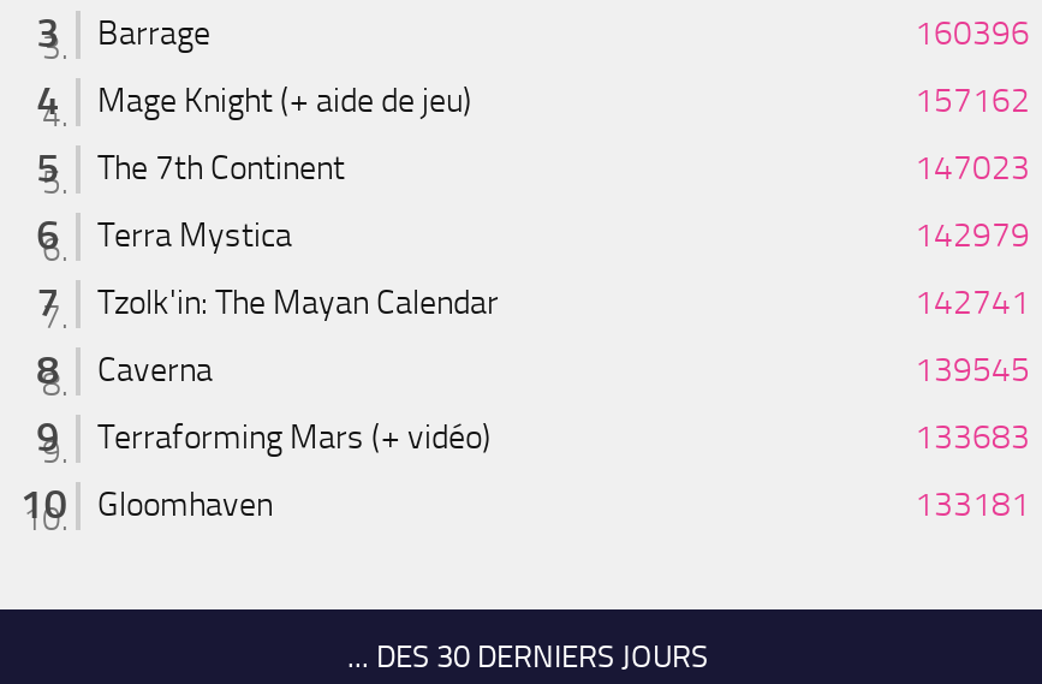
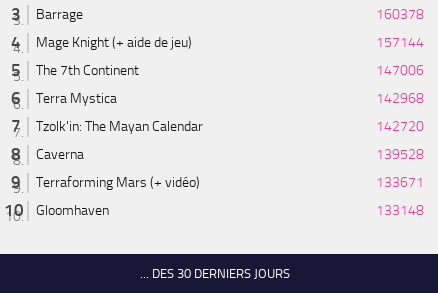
- 160396
+ 160378

- 157162
+ 157144

- 147023
+ 147006

- 142979
+ 142968

- 142741
+ 142720

- 139545
+ 139528

- 133683
+ 133671

- 133181
+ 133148
